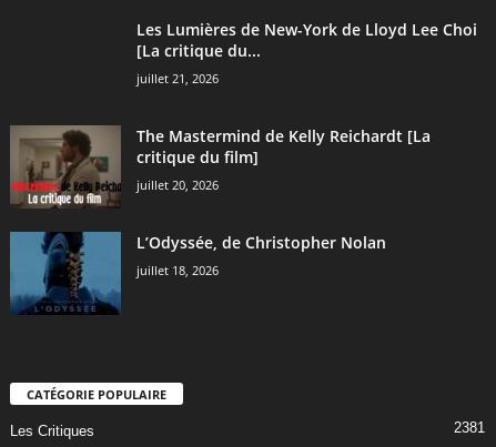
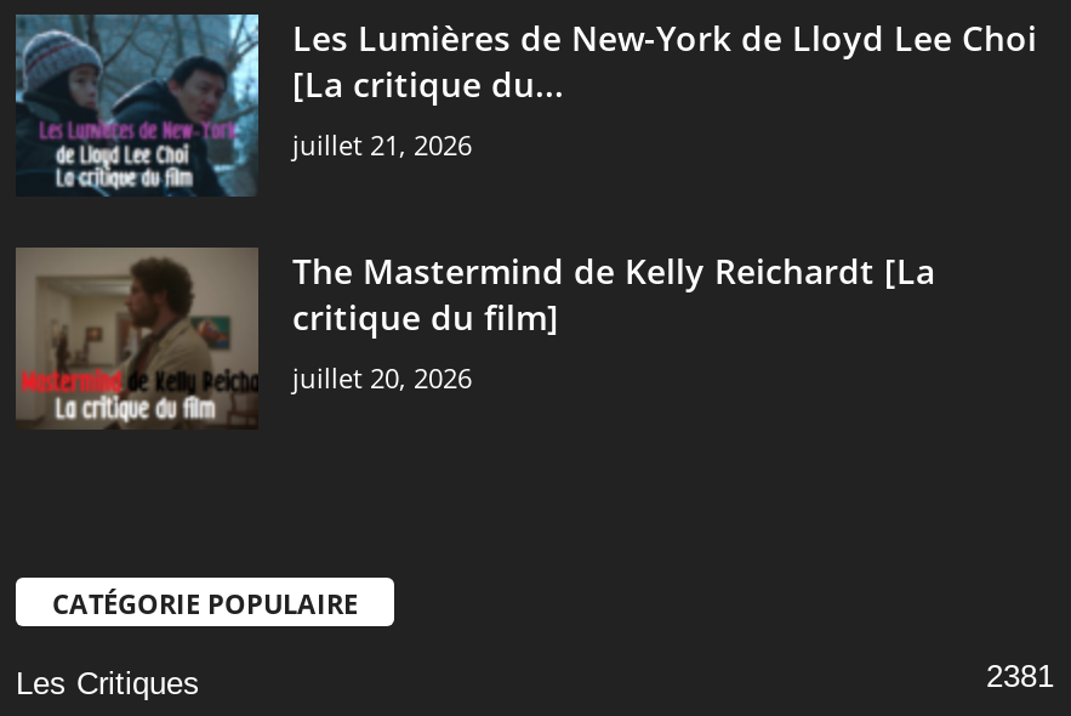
+ [image]

- [image]
- L’Odyssée, de Christopher Nolan
- juillet 18, 2026
